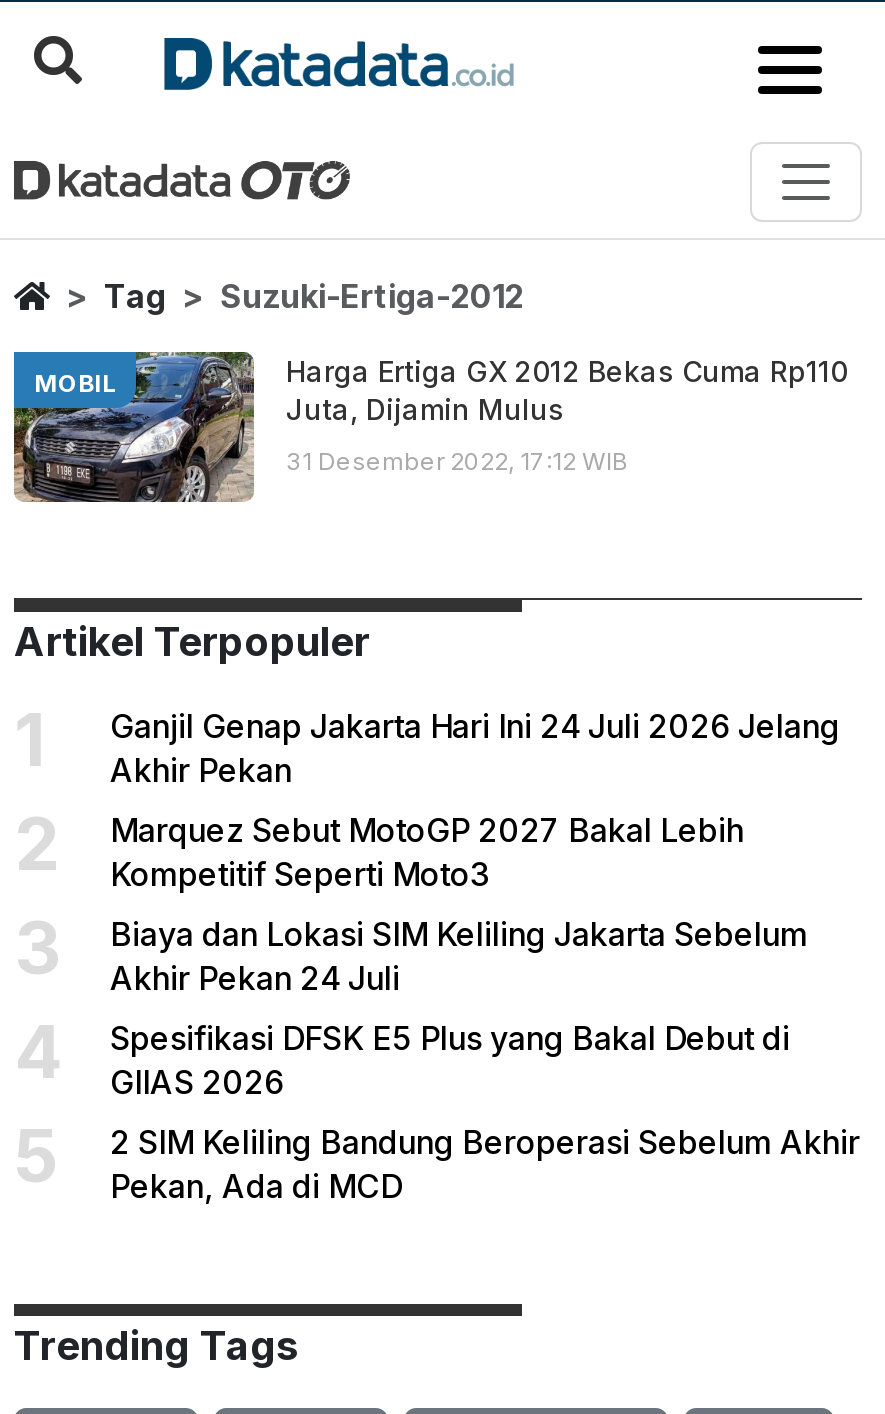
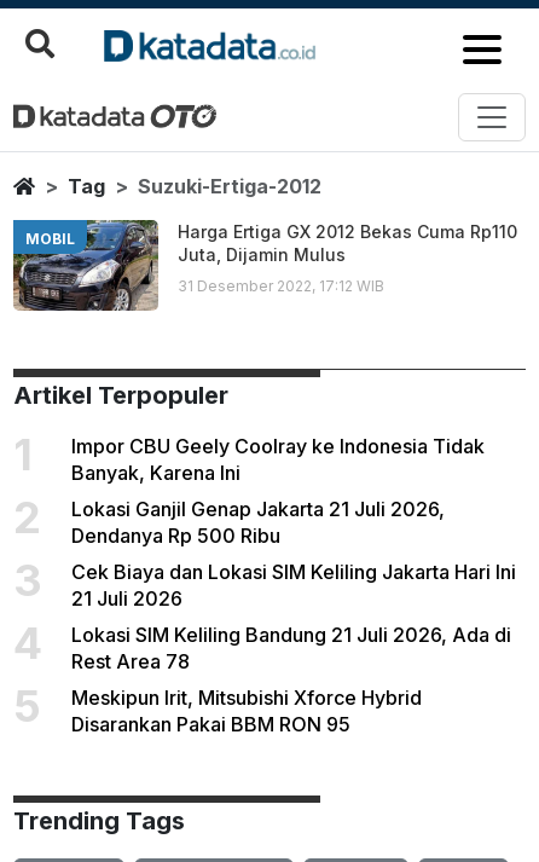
- Ganjil Genap Jakarta Hari Ini 24 Juli 2026 Jelang
- Akhir Pekan
+ Impor CBU Geely Coolray ke Indonesia Tidak
+ Banyak, Karena Ini

- Marquez Sebut MotoGP 2027 Bakal Lebih
- Kompetitif Seperti Moto3
+ Lokasi Ganjil Genap Jakarta 21 Juli 2026,
+ Dendanya Rp 500 Ribu

- Biaya dan Lokasi SIM Keliling Jakarta Sebelum
- Akhir Pekan 24 Juli
+ Cek Biaya dan Lokasi SIM Keliling Jakarta Hari Ini
+ 21 Juli 2026

- Spesifikasi DFSK E5 Plus yang Bakal Debut di
- GIIAS 2026
+ Lokasi SIM Keliling Bandung 21 Juli 2026, Ada di
+ Rest Area 78

- 2 SIM Keliling Bandung Beroperasi Sebelum Akhir
- Pekan, Ada di MCD
+ Meskipun Irit, Mitsubishi Xforce Hybrid
+ Disarankan Pakai BBM RON 95
